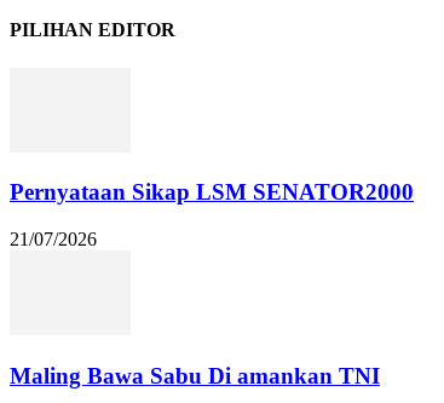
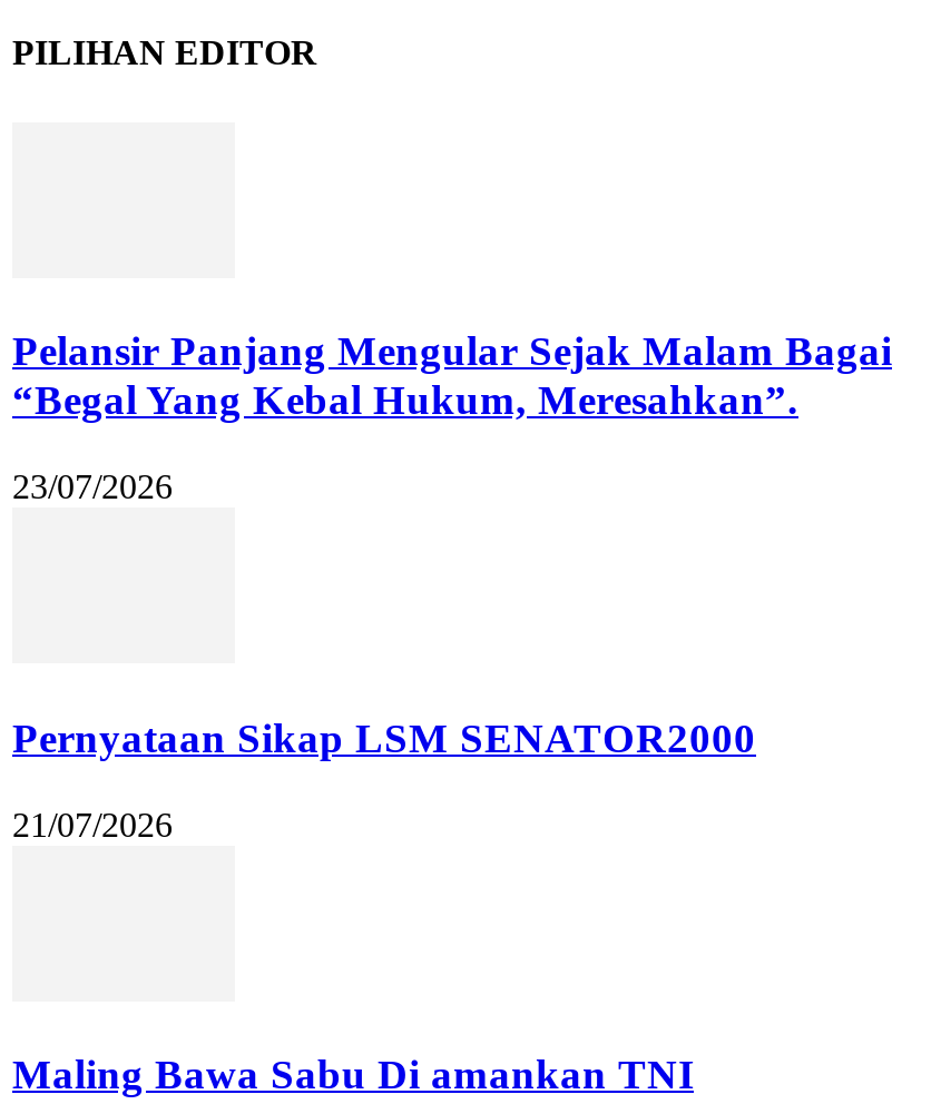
+ Pelansir Panjang Mengular Sejak Malam Bagai
+ “Begal Yang Kebal Hukum, Meresahkan”.
+ 23/07/2026
